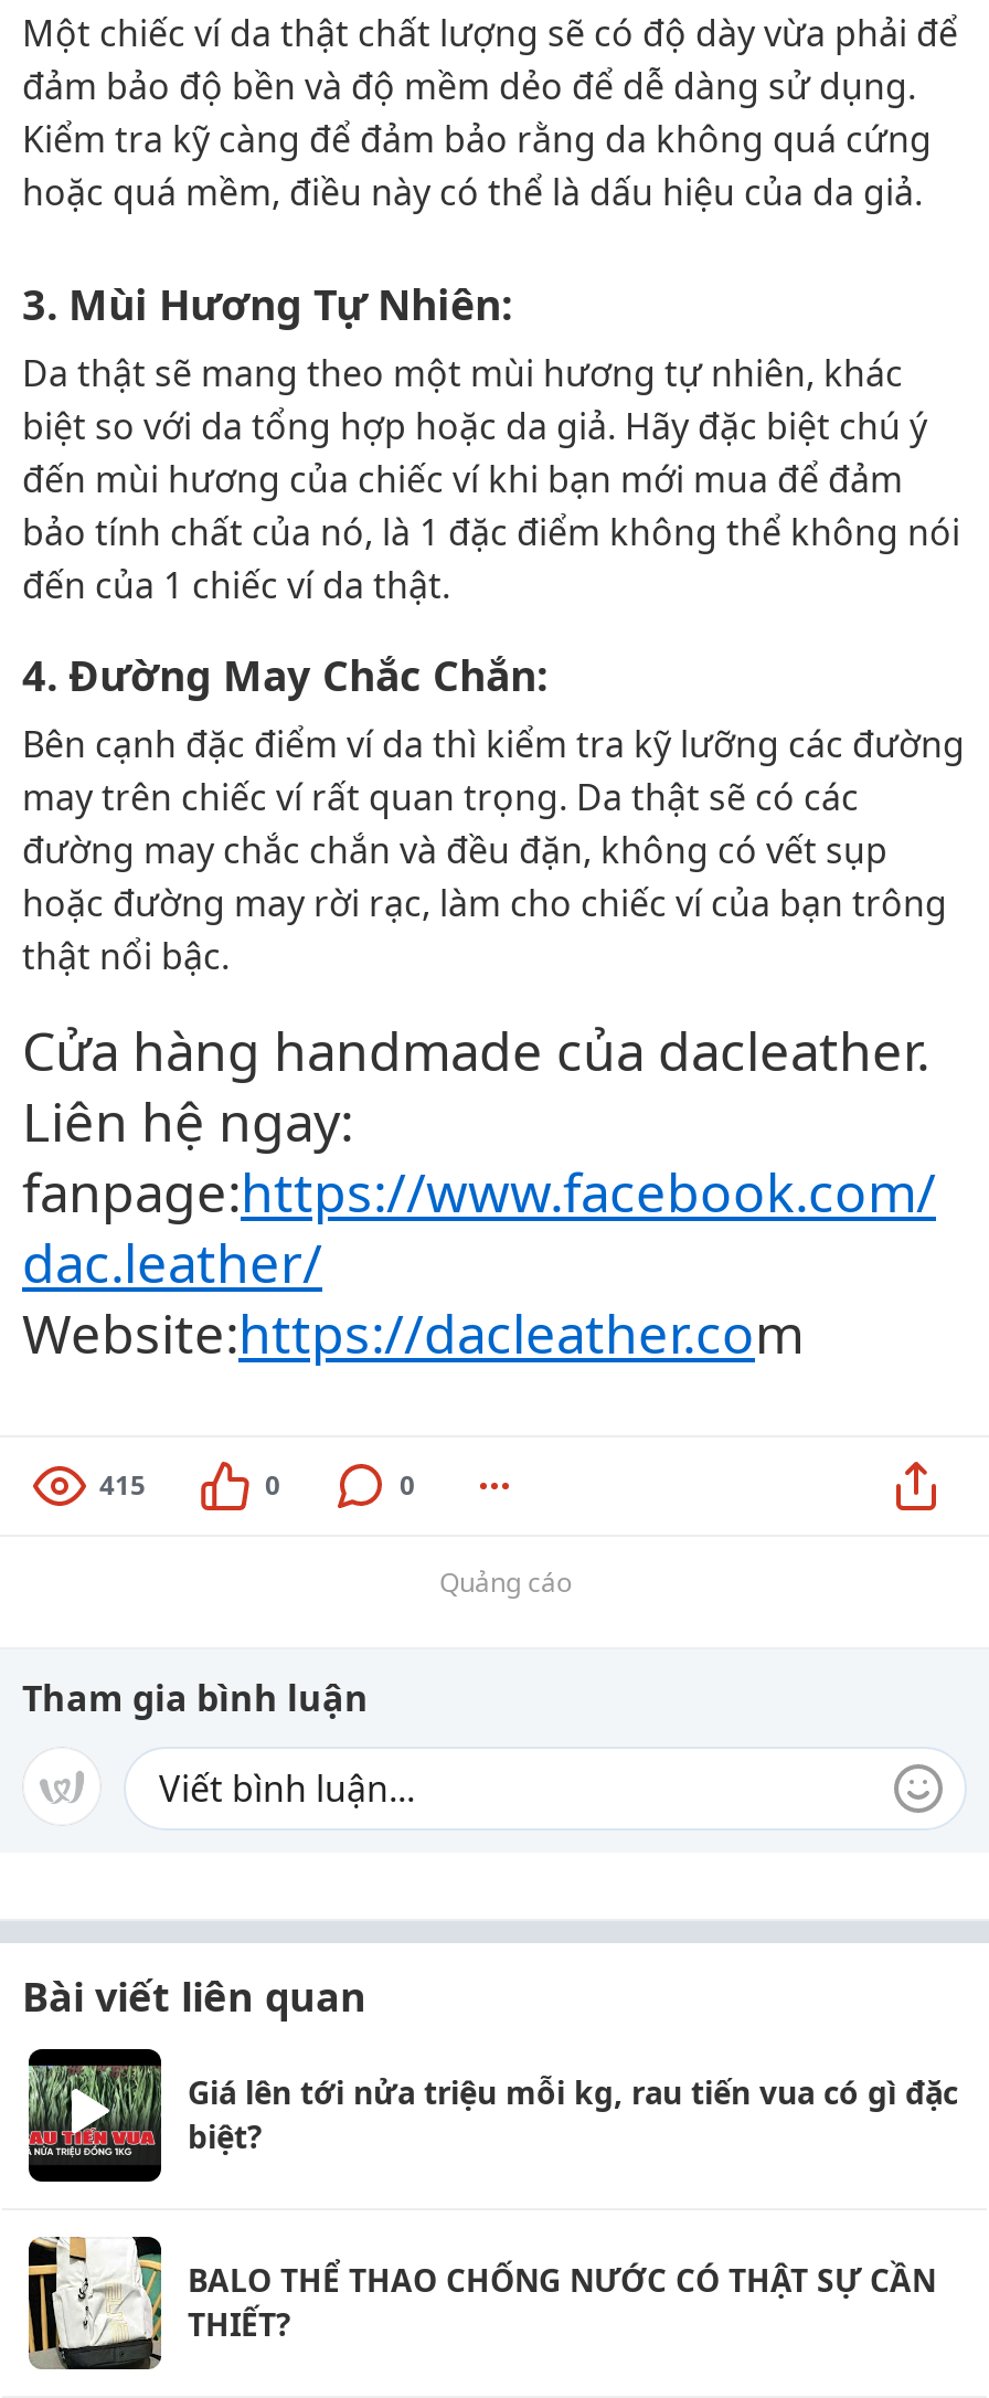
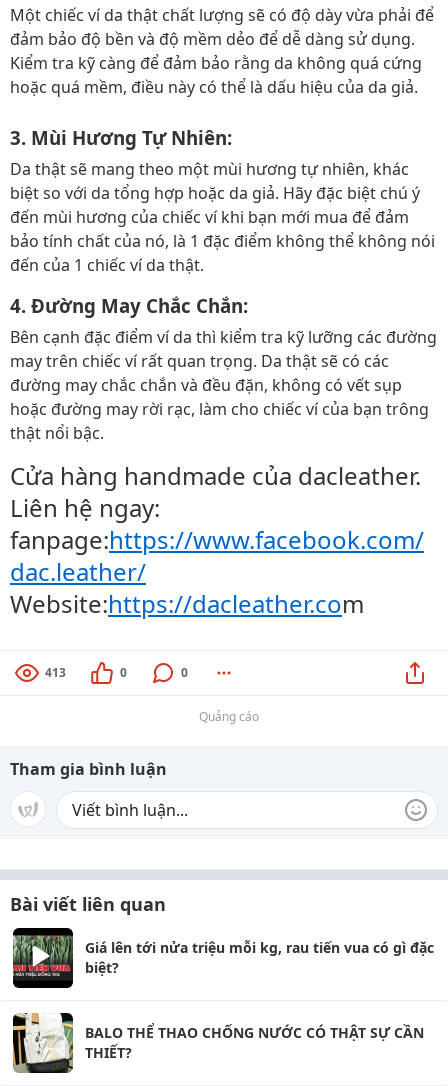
- 415
+ 413
